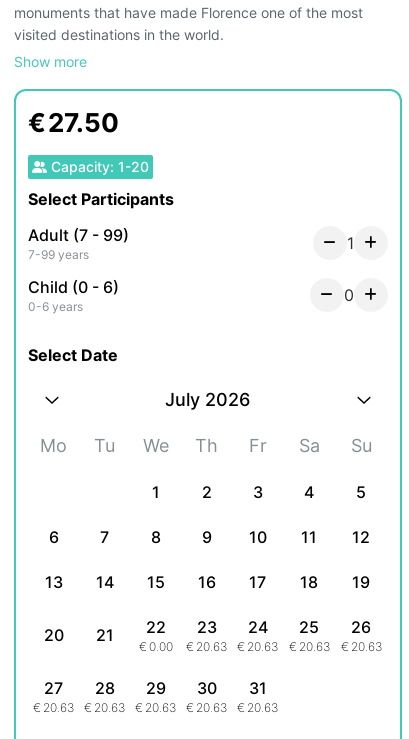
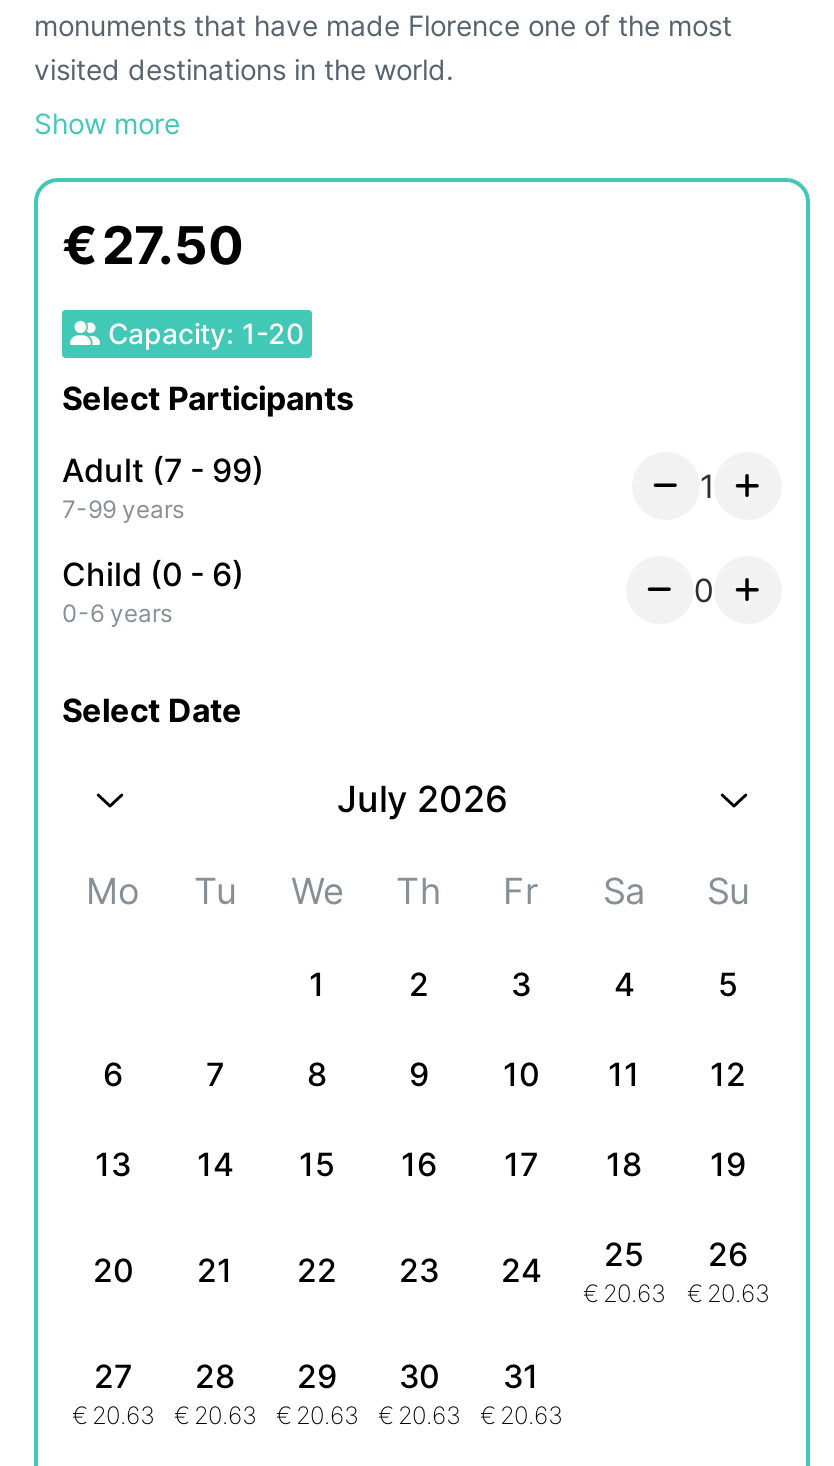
- € 0.00

- € 20.63

- € 20.63
